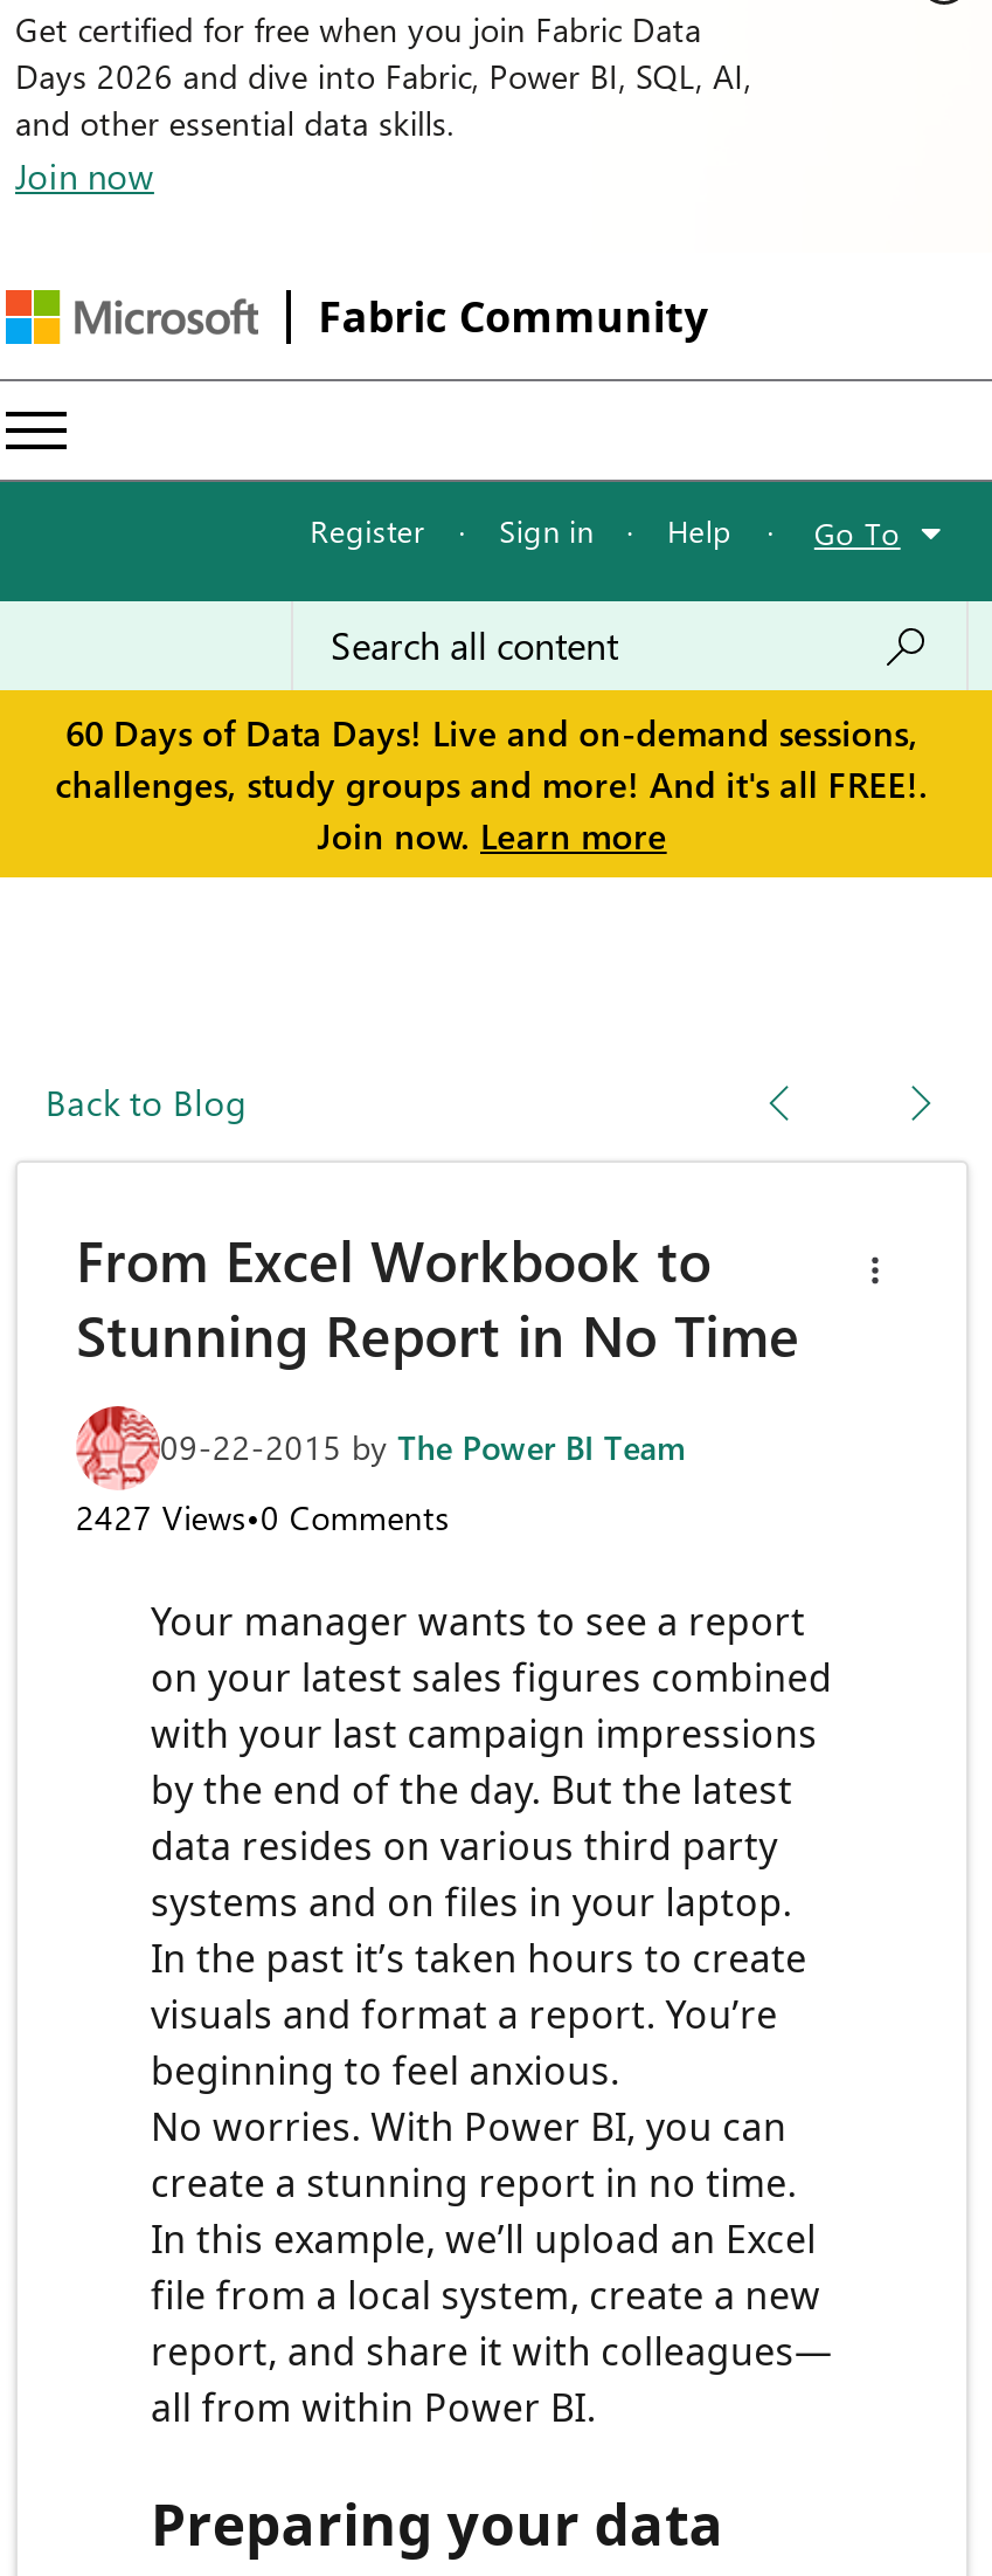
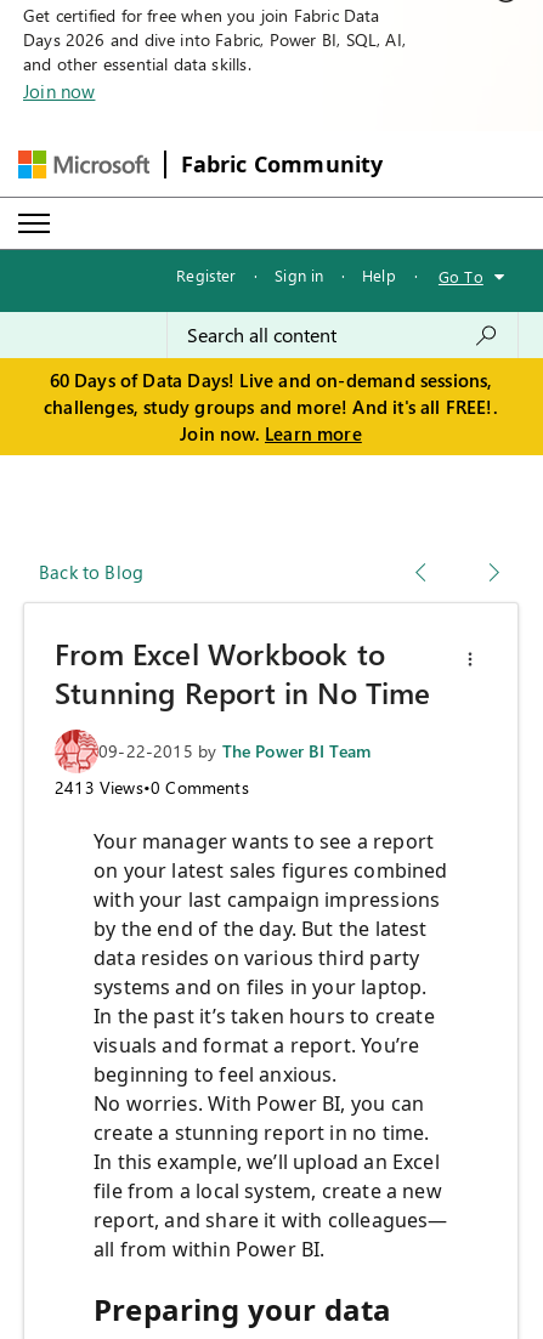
- 2427 Views•0 Comments
+ 2413 Views•0 Comments
